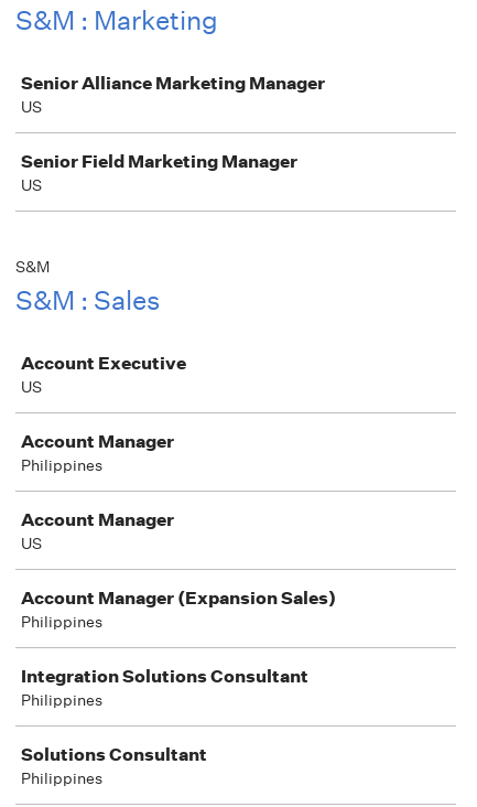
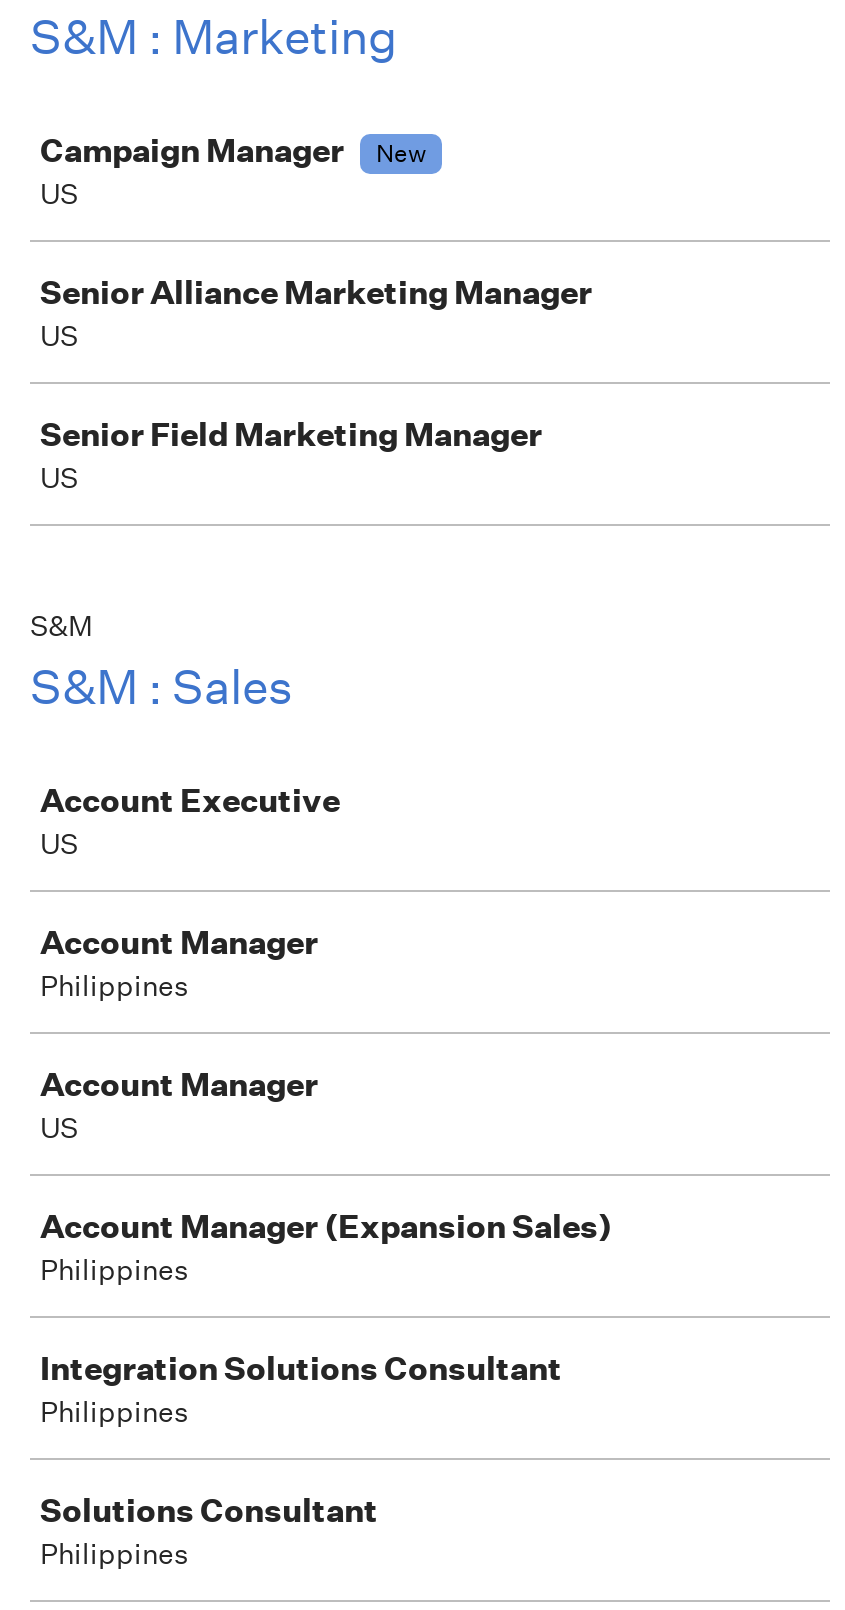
+ Campaign Manager
+ New
+ US
